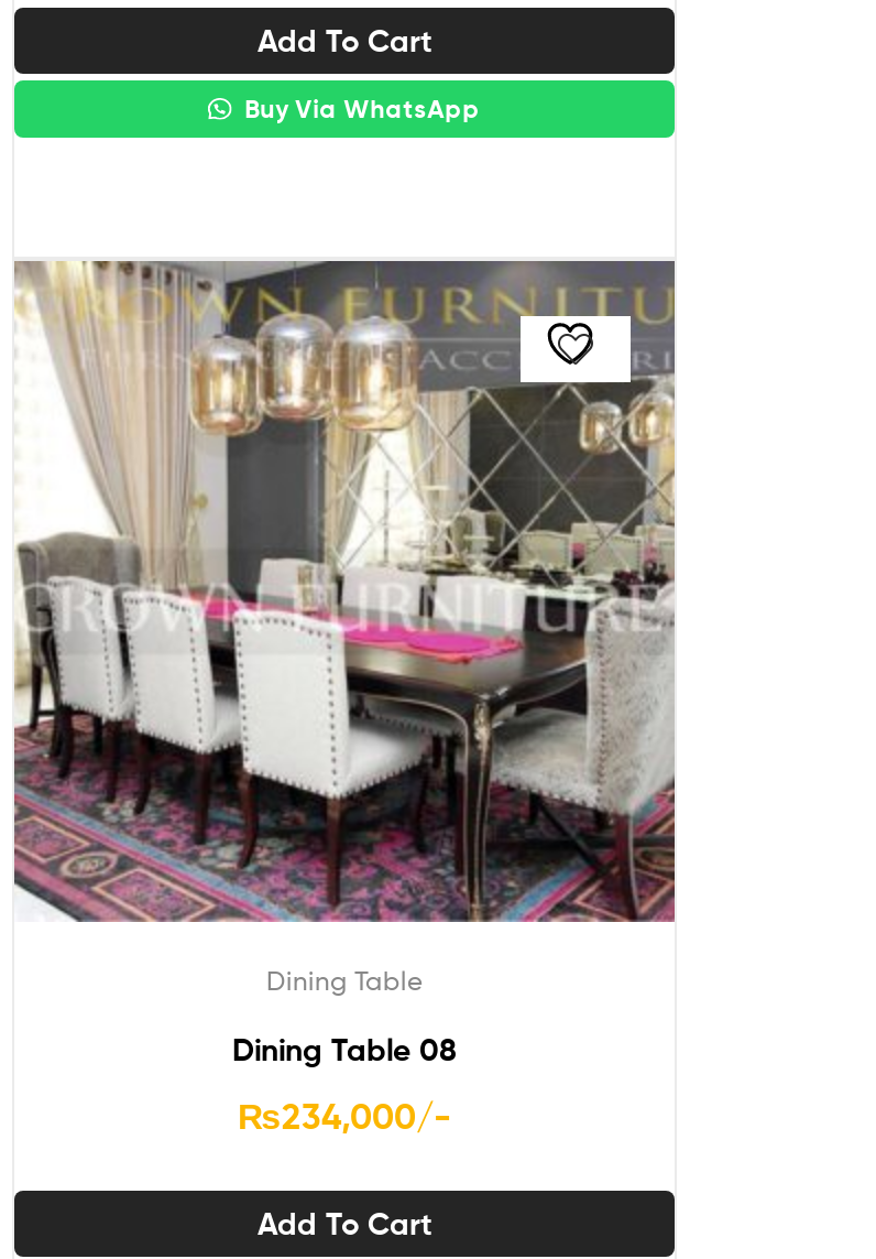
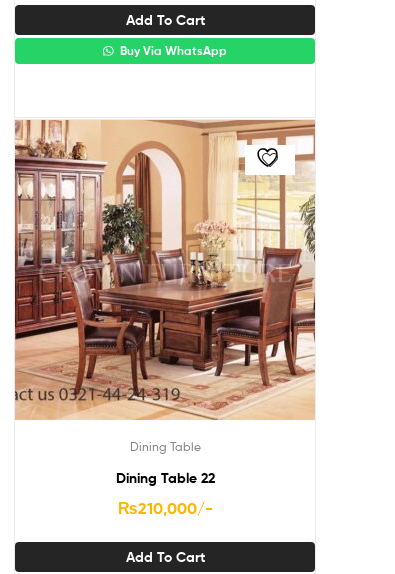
- [image]
+ [image]

- Dining Table 08
+ Dining Table 22

- ₨234,000/-
+ ₨210,000/-
